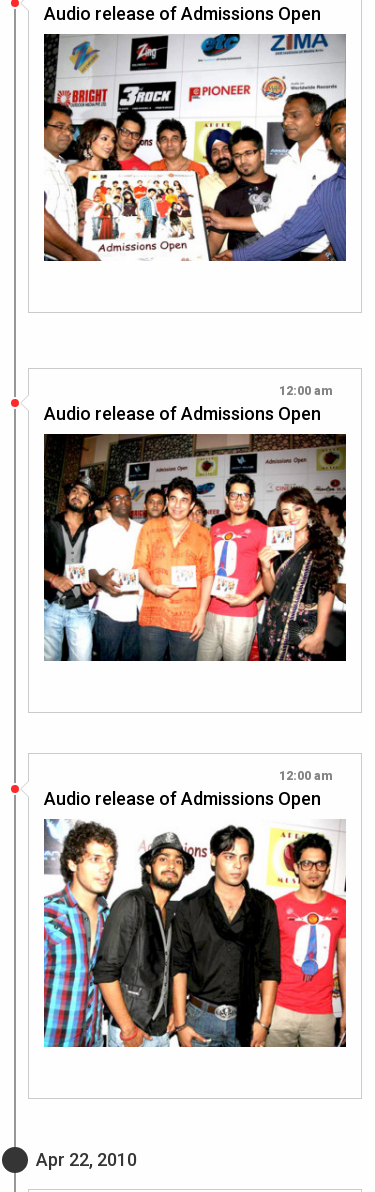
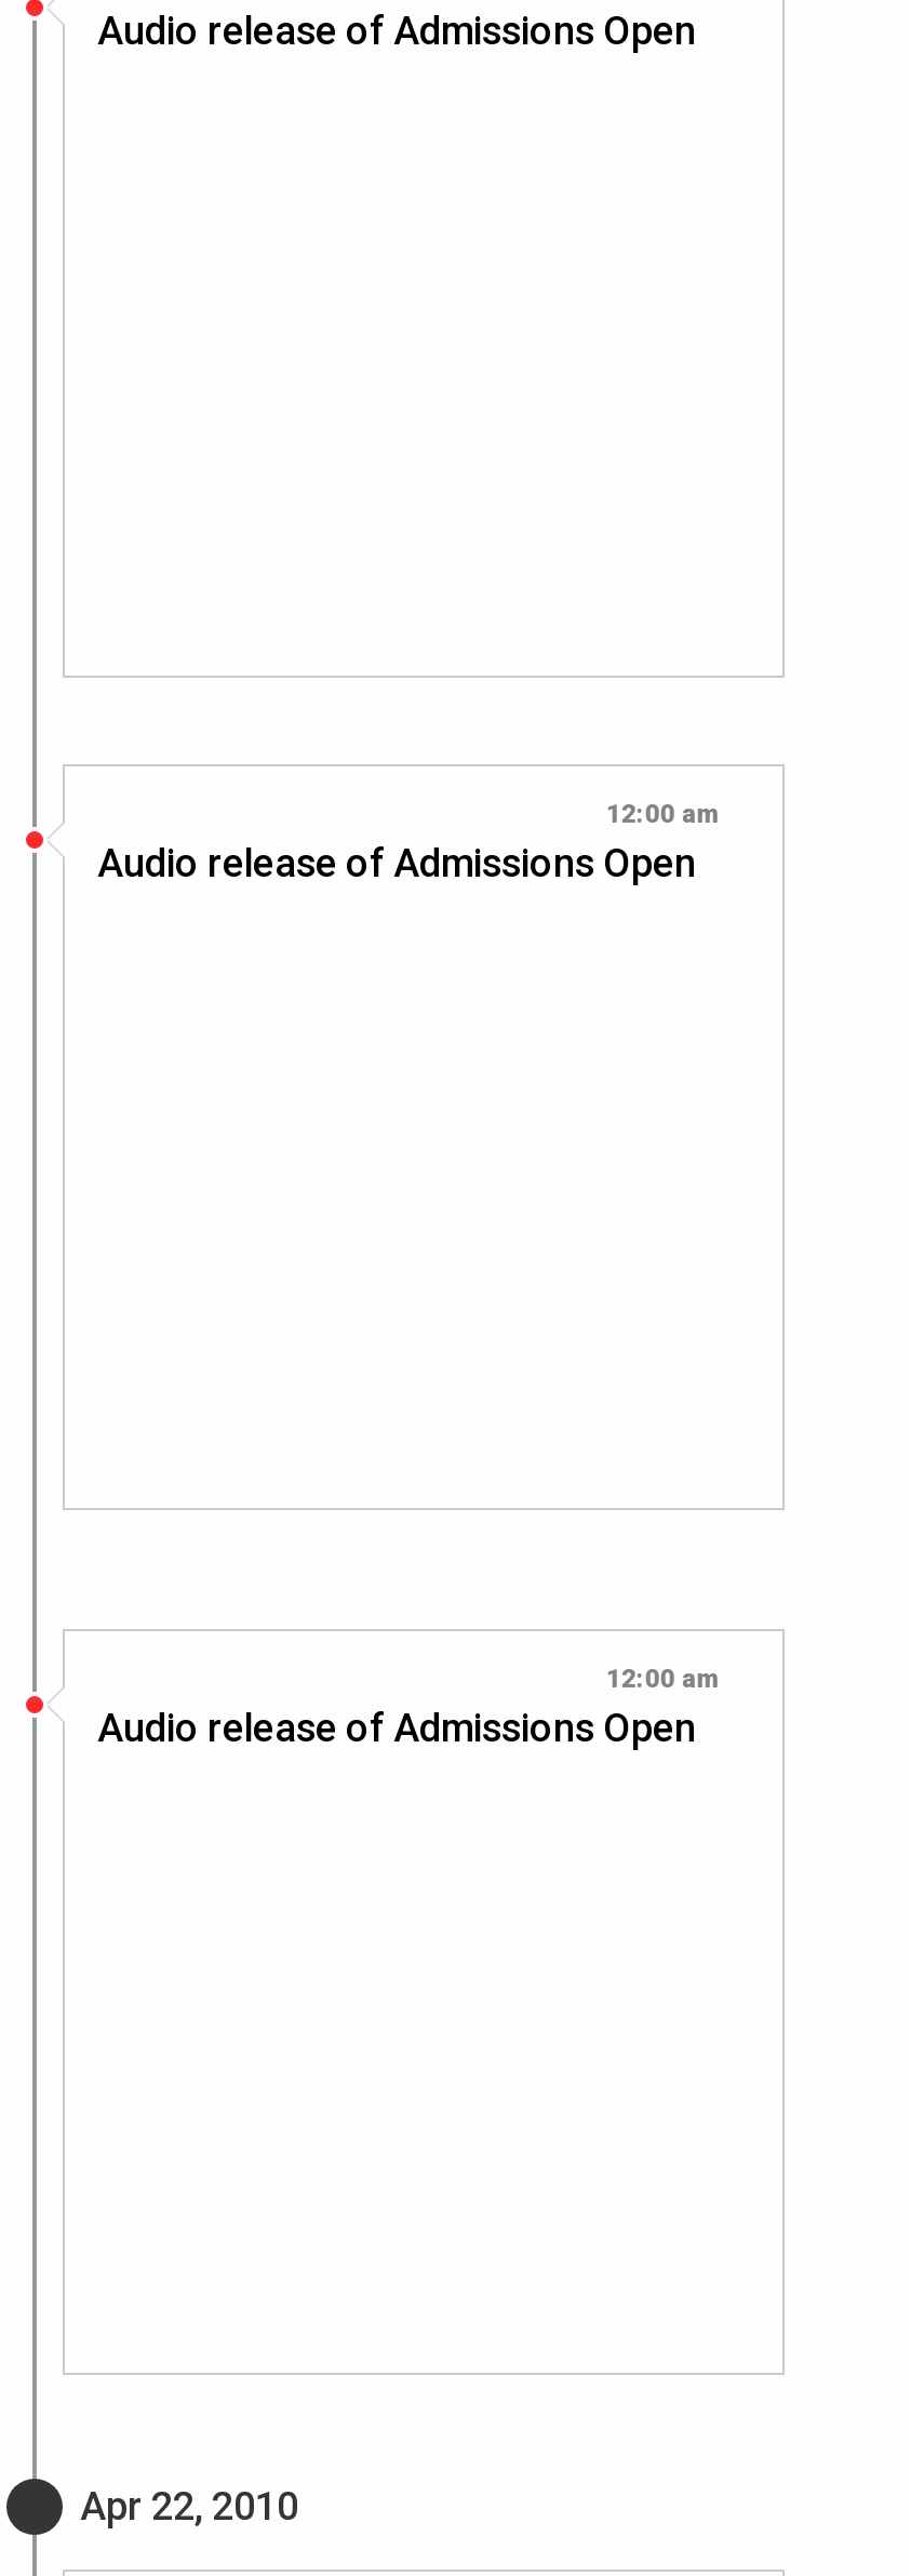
- [image]

- [image]

- [image]
